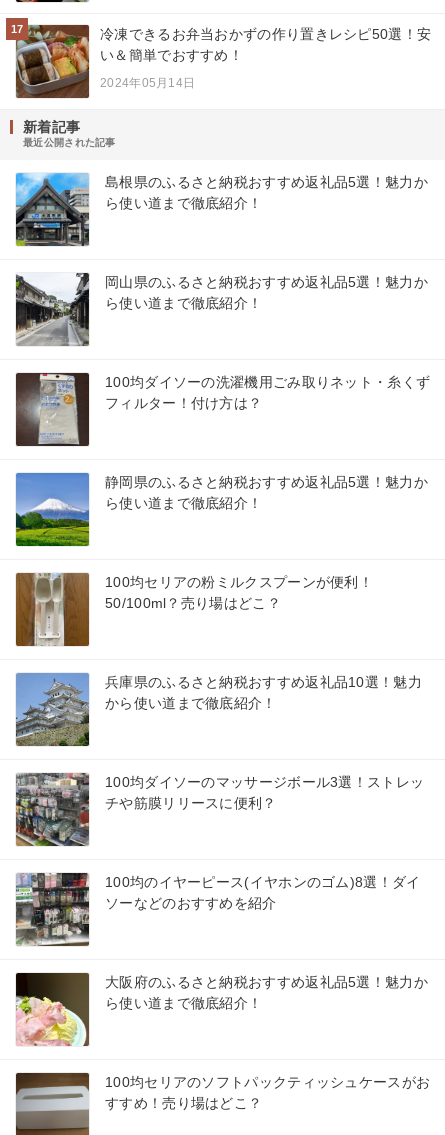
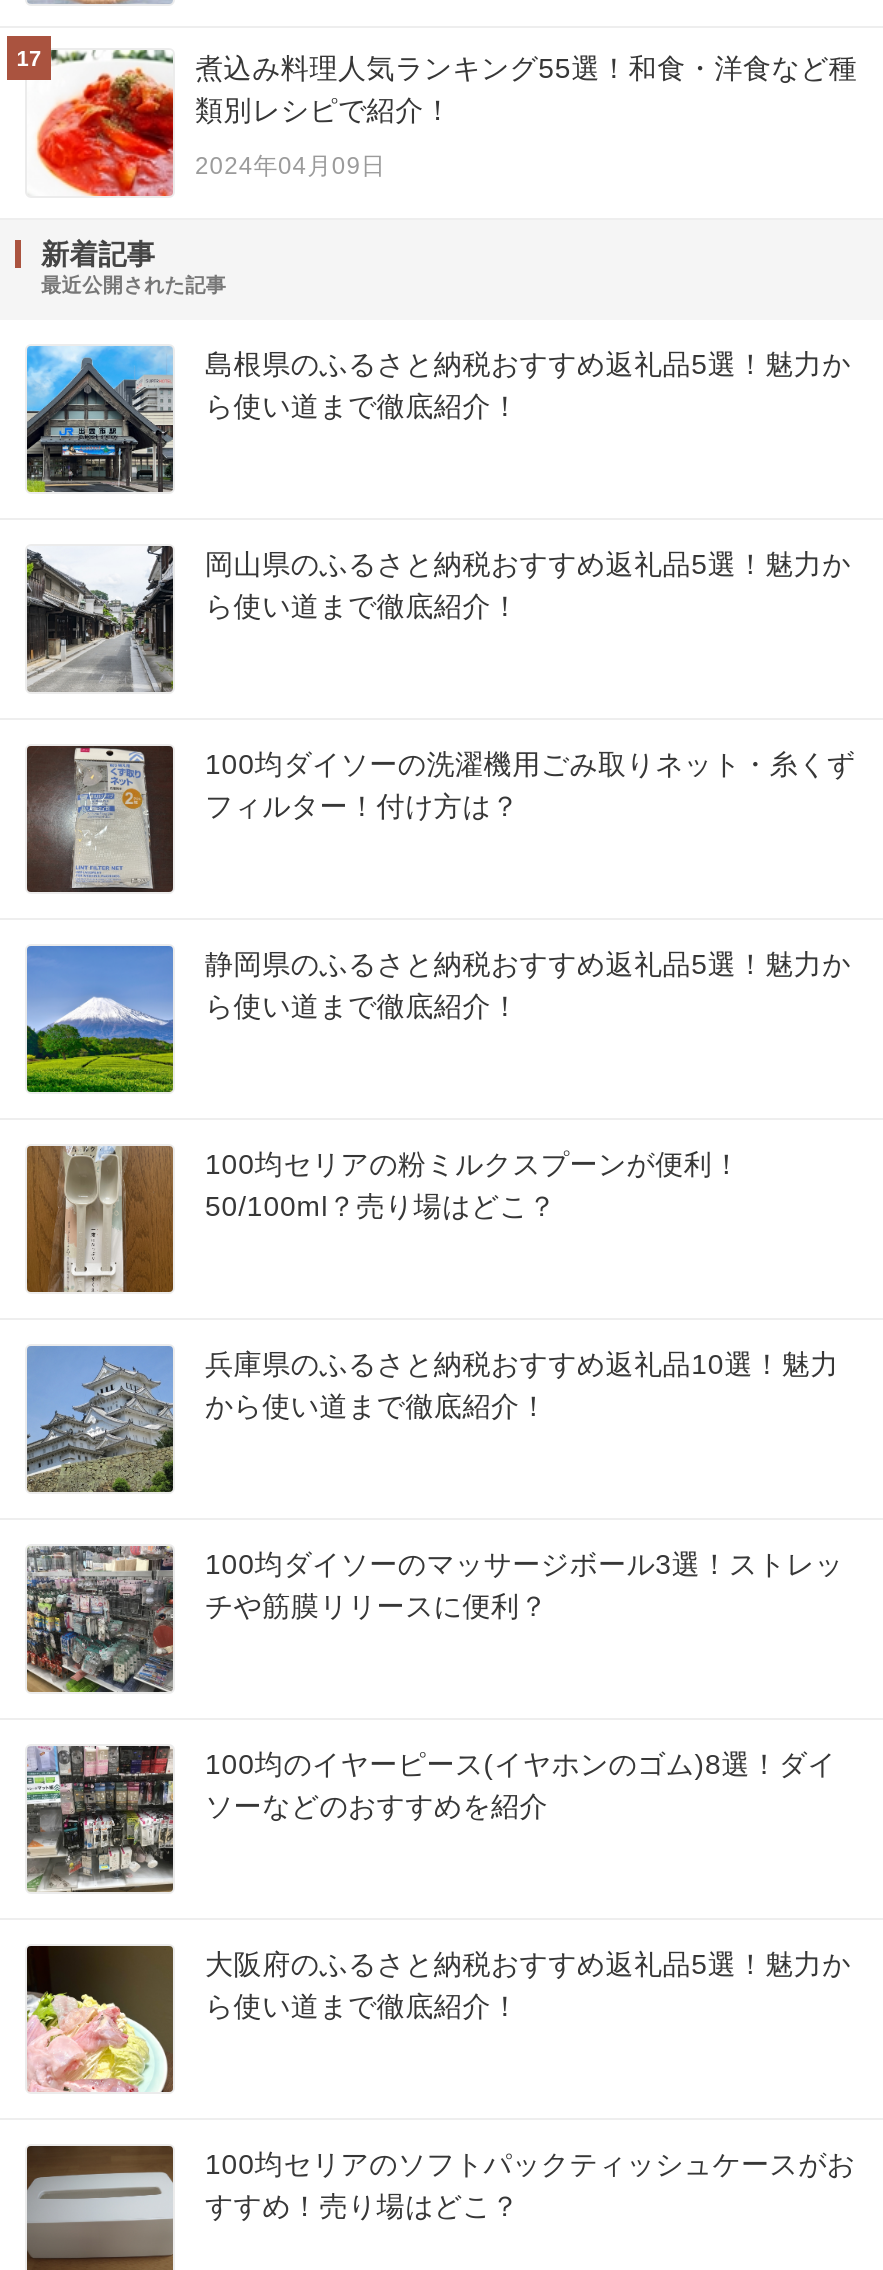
- [image]
- 冷凍できるお弁当おかずの作り置きレシピ50選！安
- い＆簡単でおすすめ！
+ [image]
+ 煮込み料理人気ランキング55選！和食・洋食など種
+ 類別レシピで紹介！

- 2024年05月14日
+ 2024年04月09日
